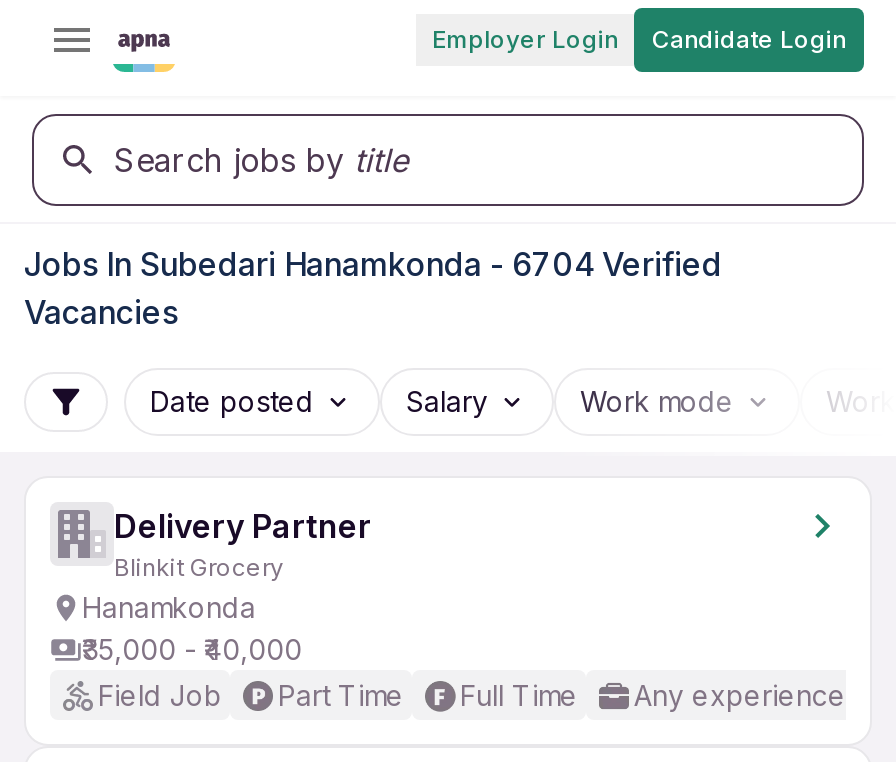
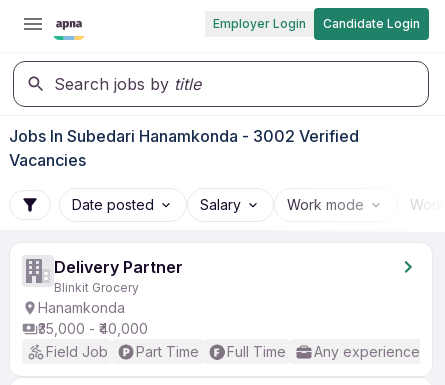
- Jobs In Subedari Hanamkonda - 6704 Verified
+ Jobs In Subedari Hanamkonda - 3002 Verified
